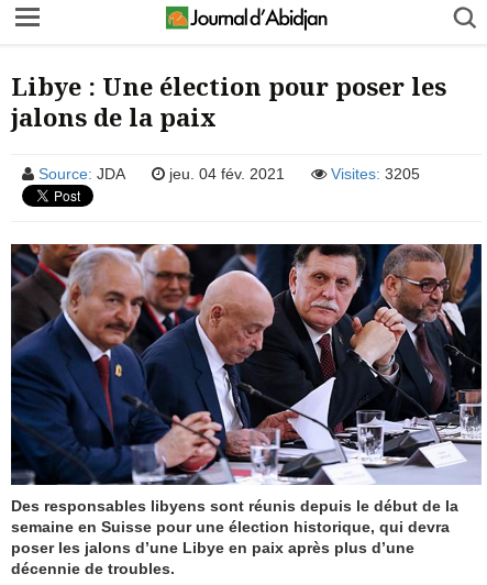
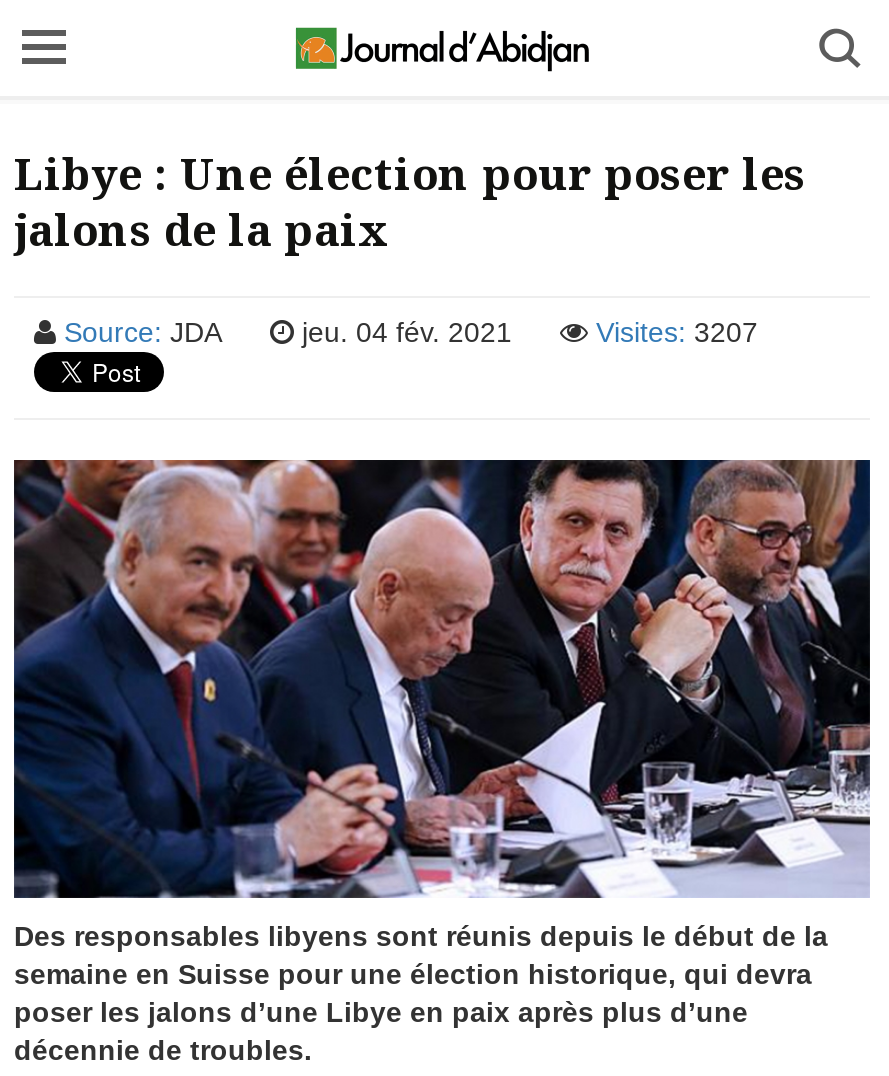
- Visites: 3205
+ Visites: 3207
